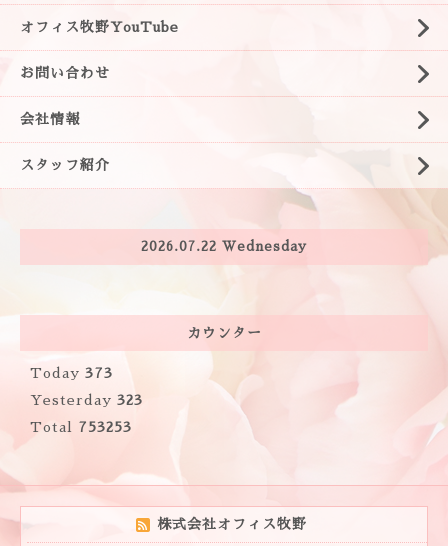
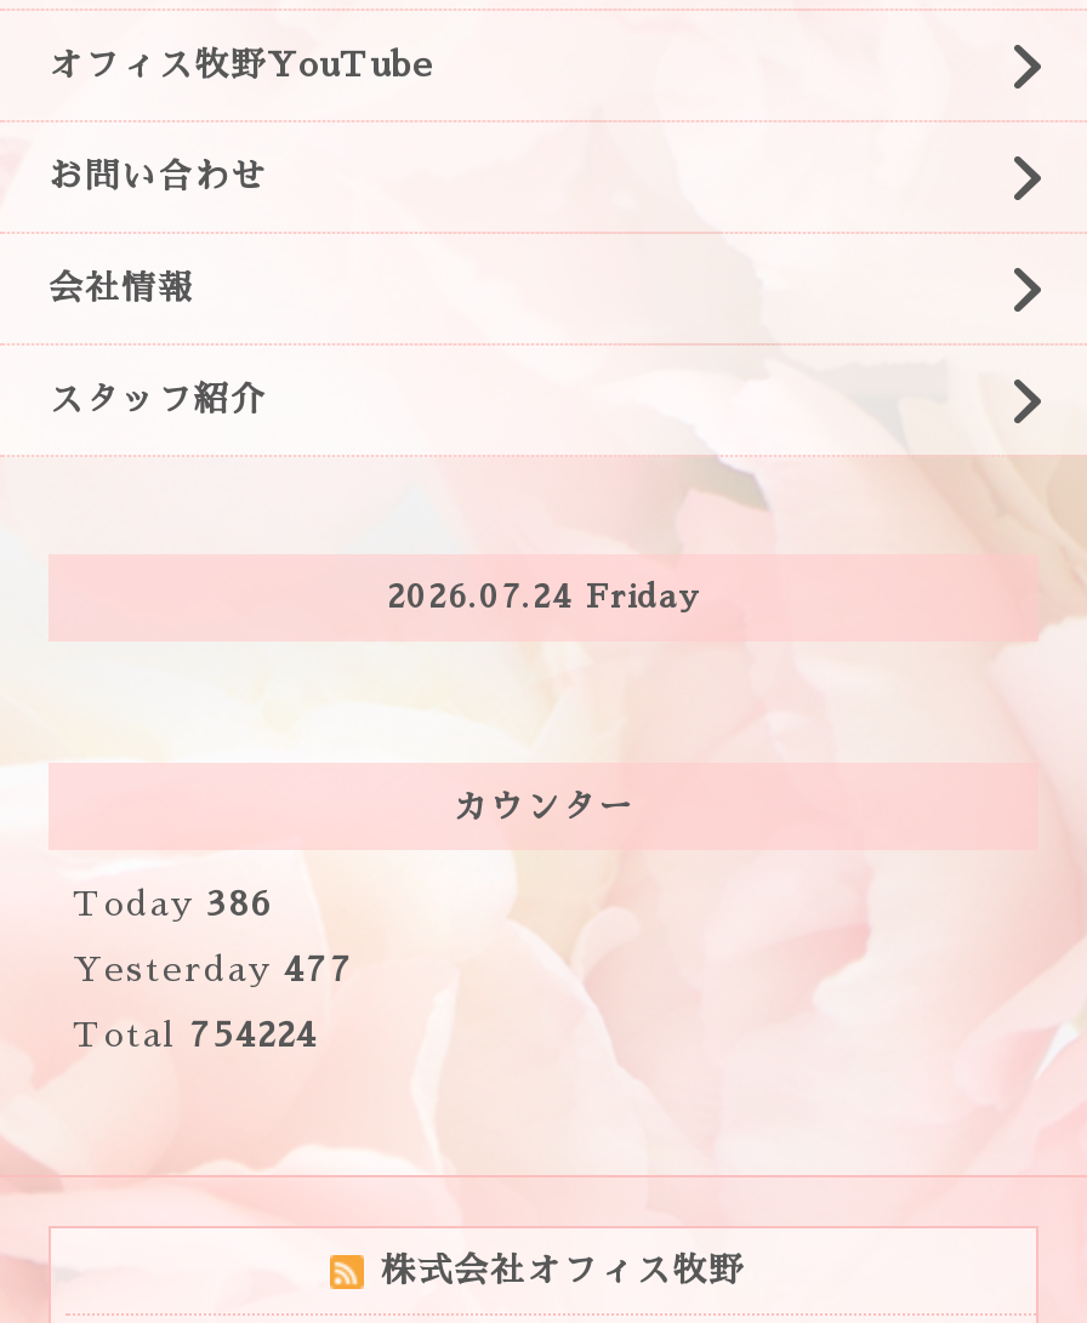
- 2026.07.22 Wednesday
+ 2026.07.24 Friday

- Today 373
+ Today 386

- Yesterday 323
+ Yesterday 477

- Total 753253
+ Total 754224
